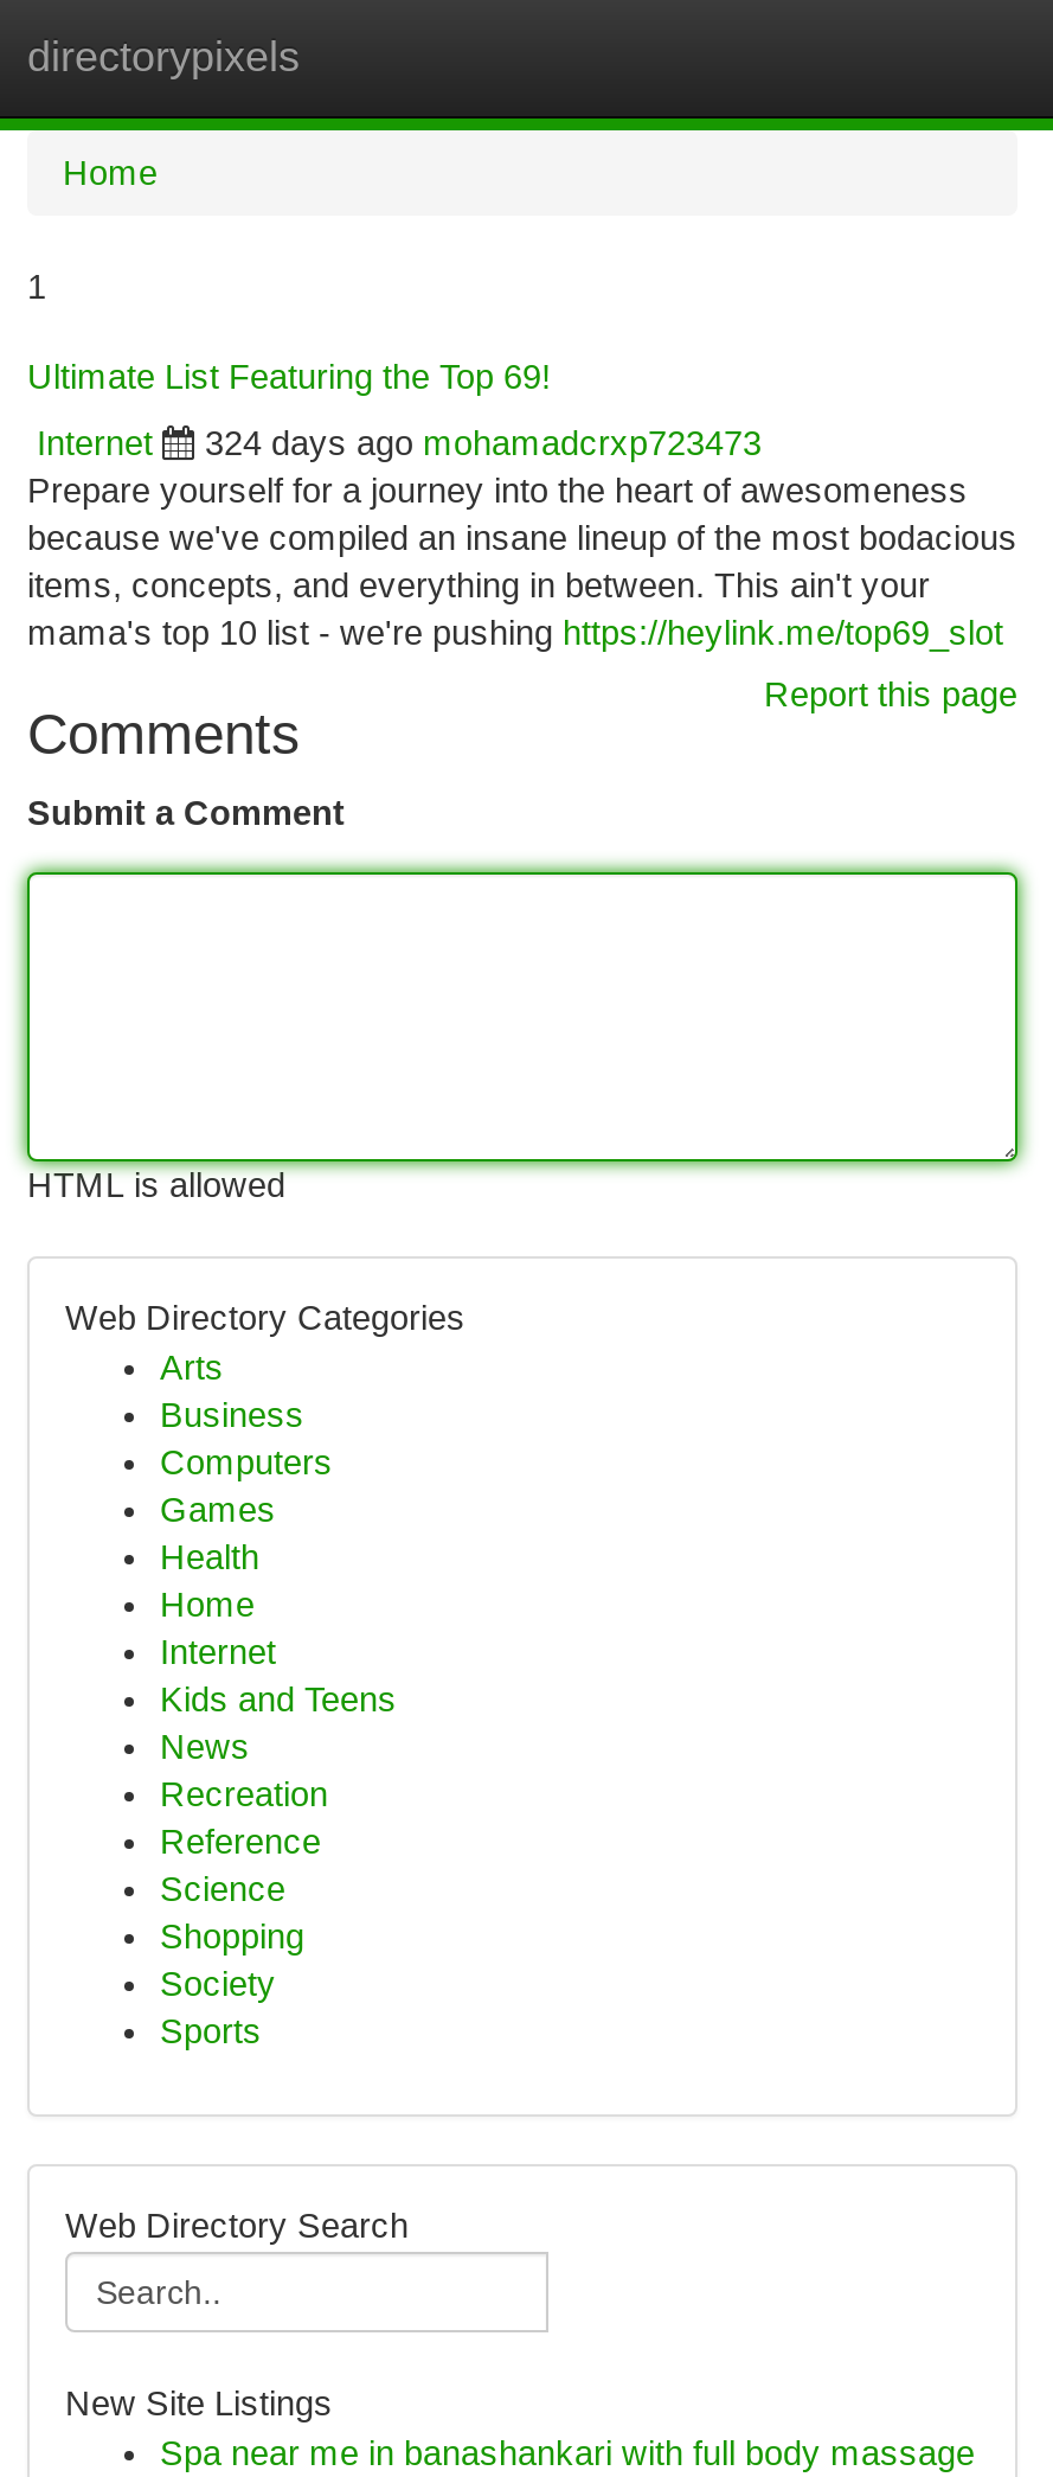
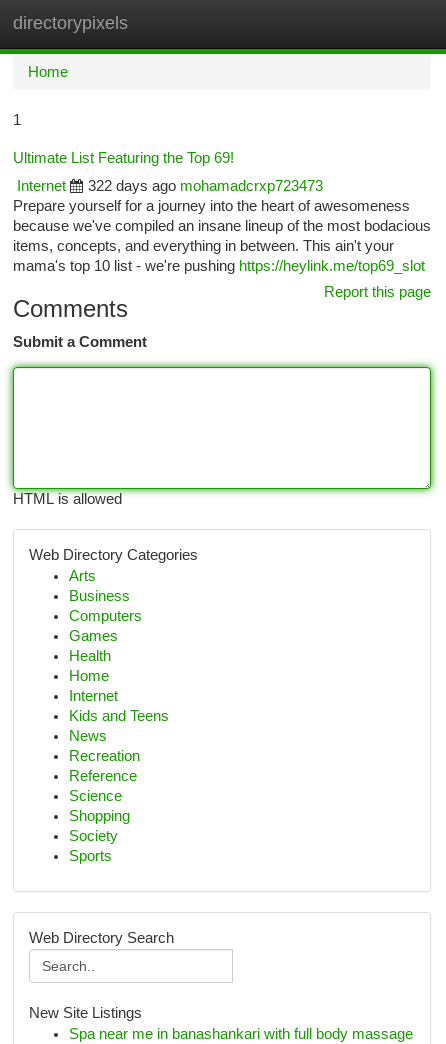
- 324 days ago mohamadcrxp723473
+ 322 days ago mohamadcrxp723473
